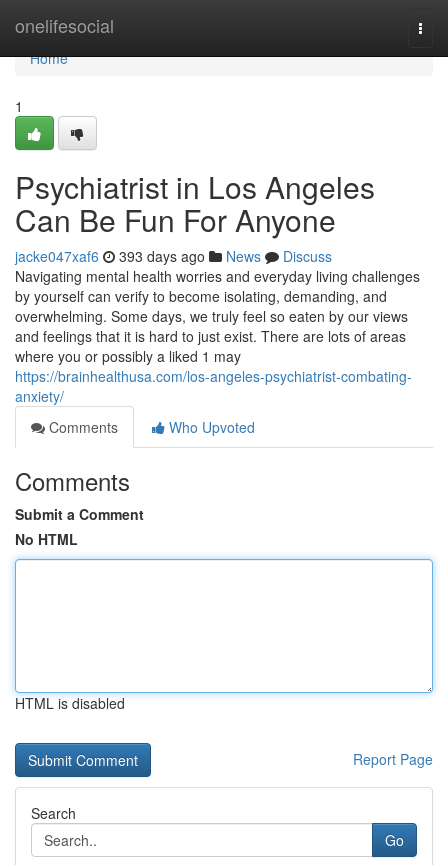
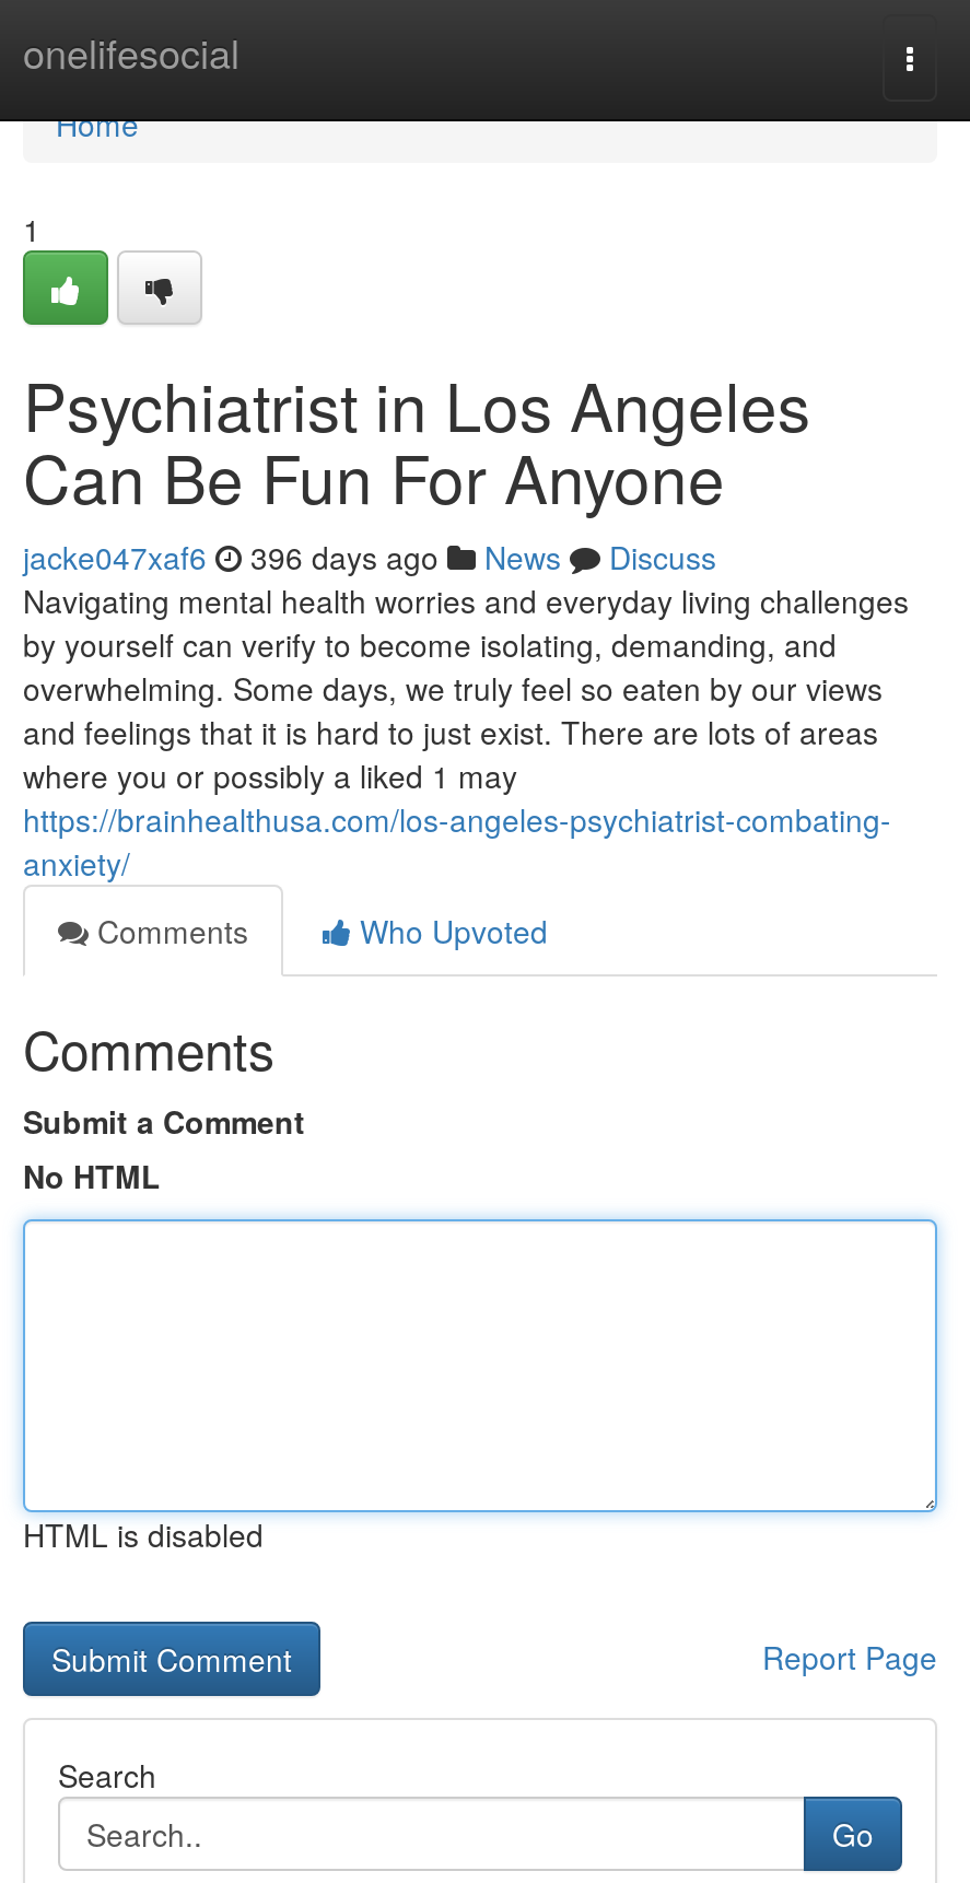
- jacke047xaf6 393 days ago News Discuss
+ jacke047xaf6 396 days ago News Discuss
